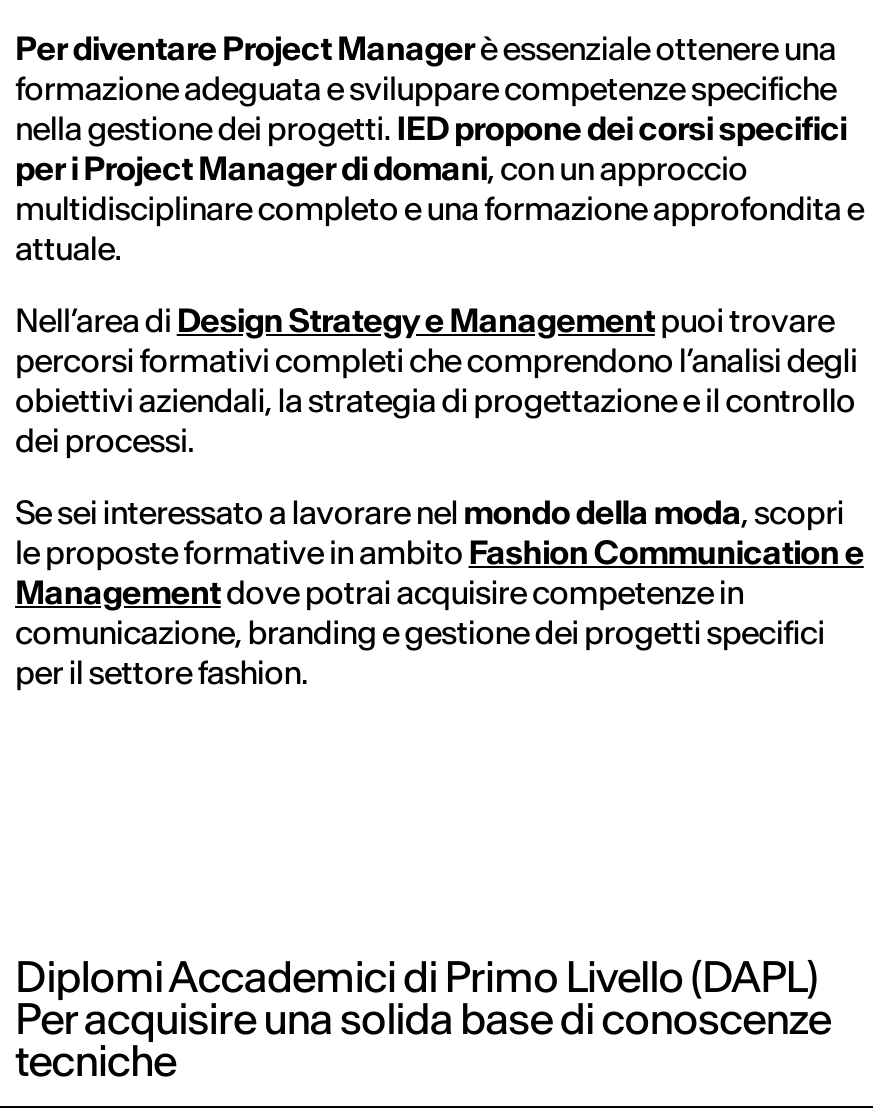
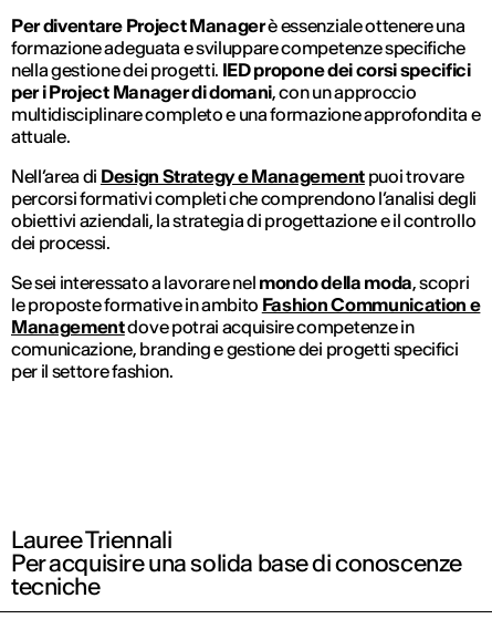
- Diplomi Accademici di Primo Livello (DAPL)
+ Lauree Triennali
